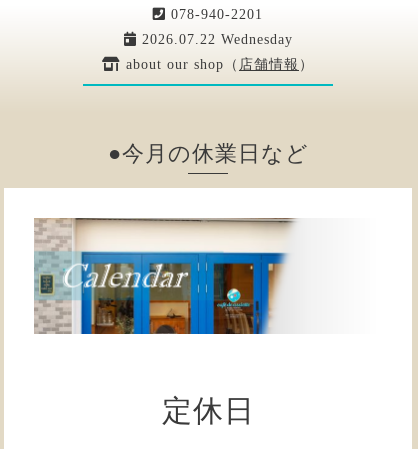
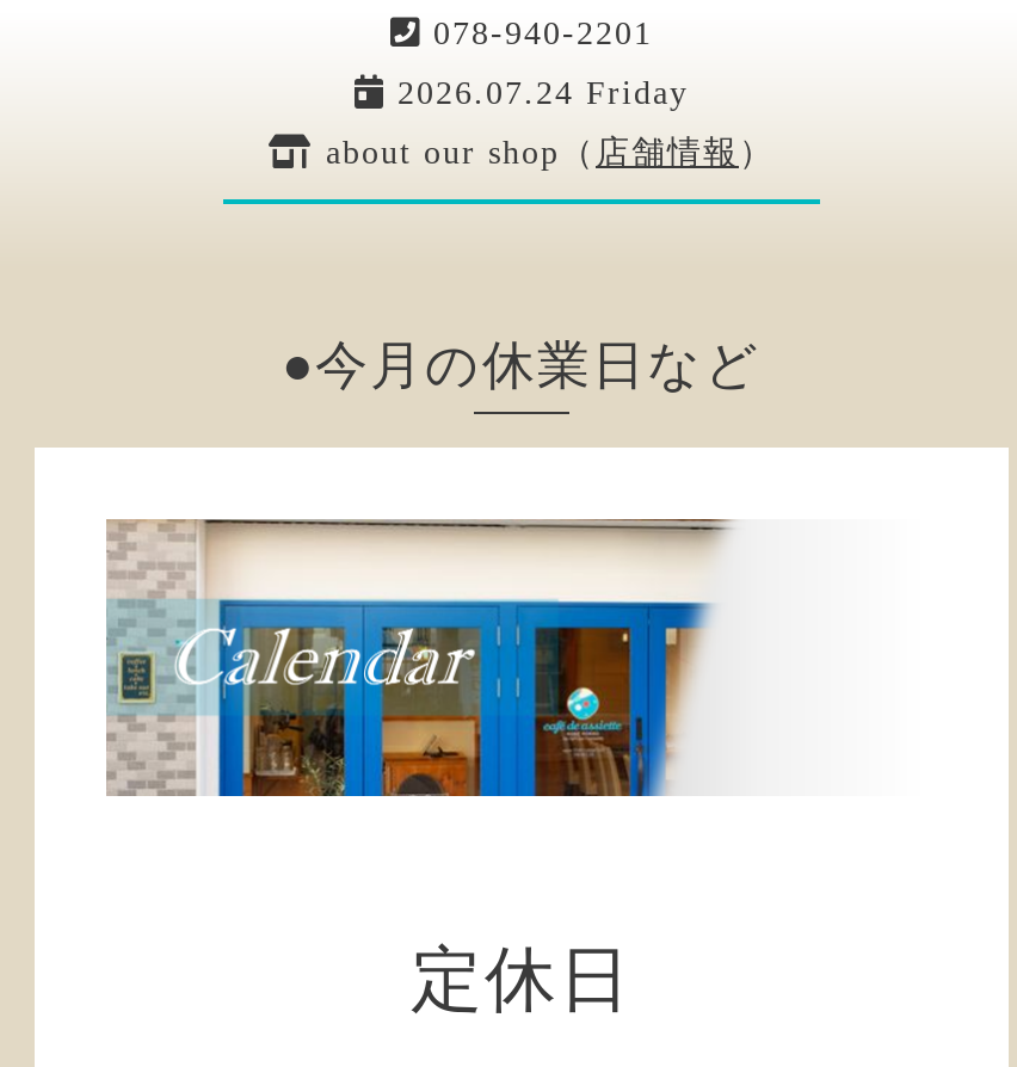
- 2026.07.22 Wednesday
+ 2026.07.24 Friday
